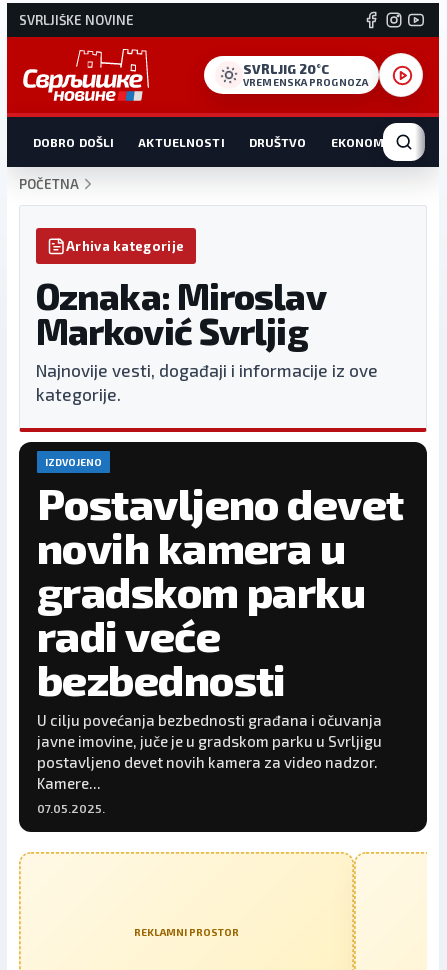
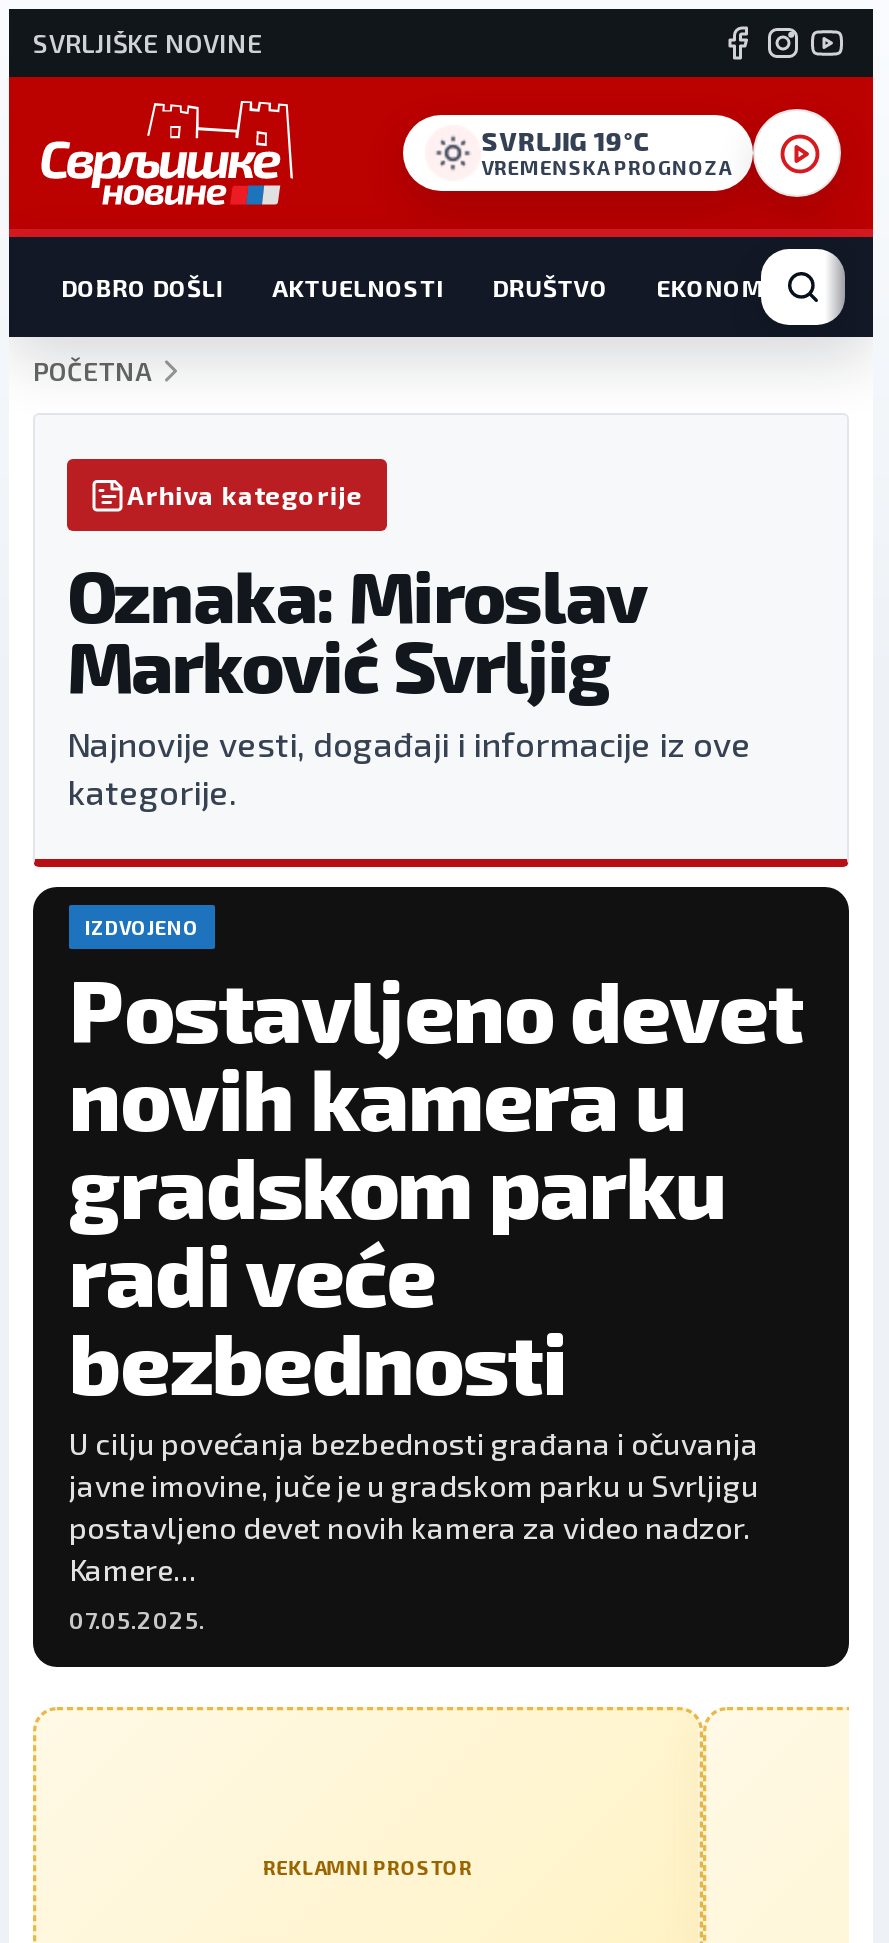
- SVRLJIG 20°C
+ SVRLJIG 19°C
